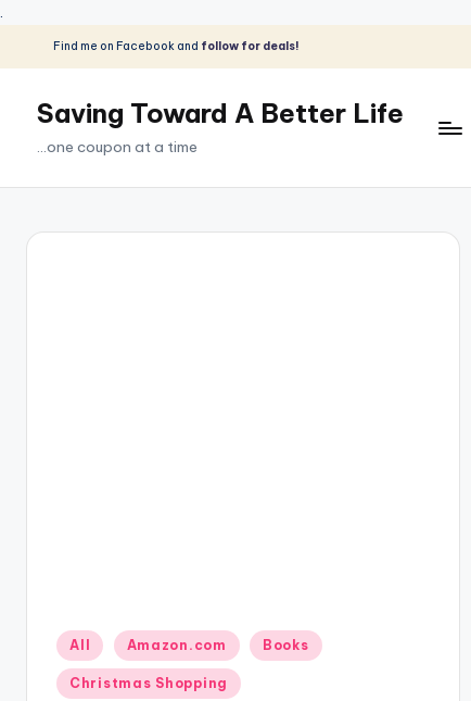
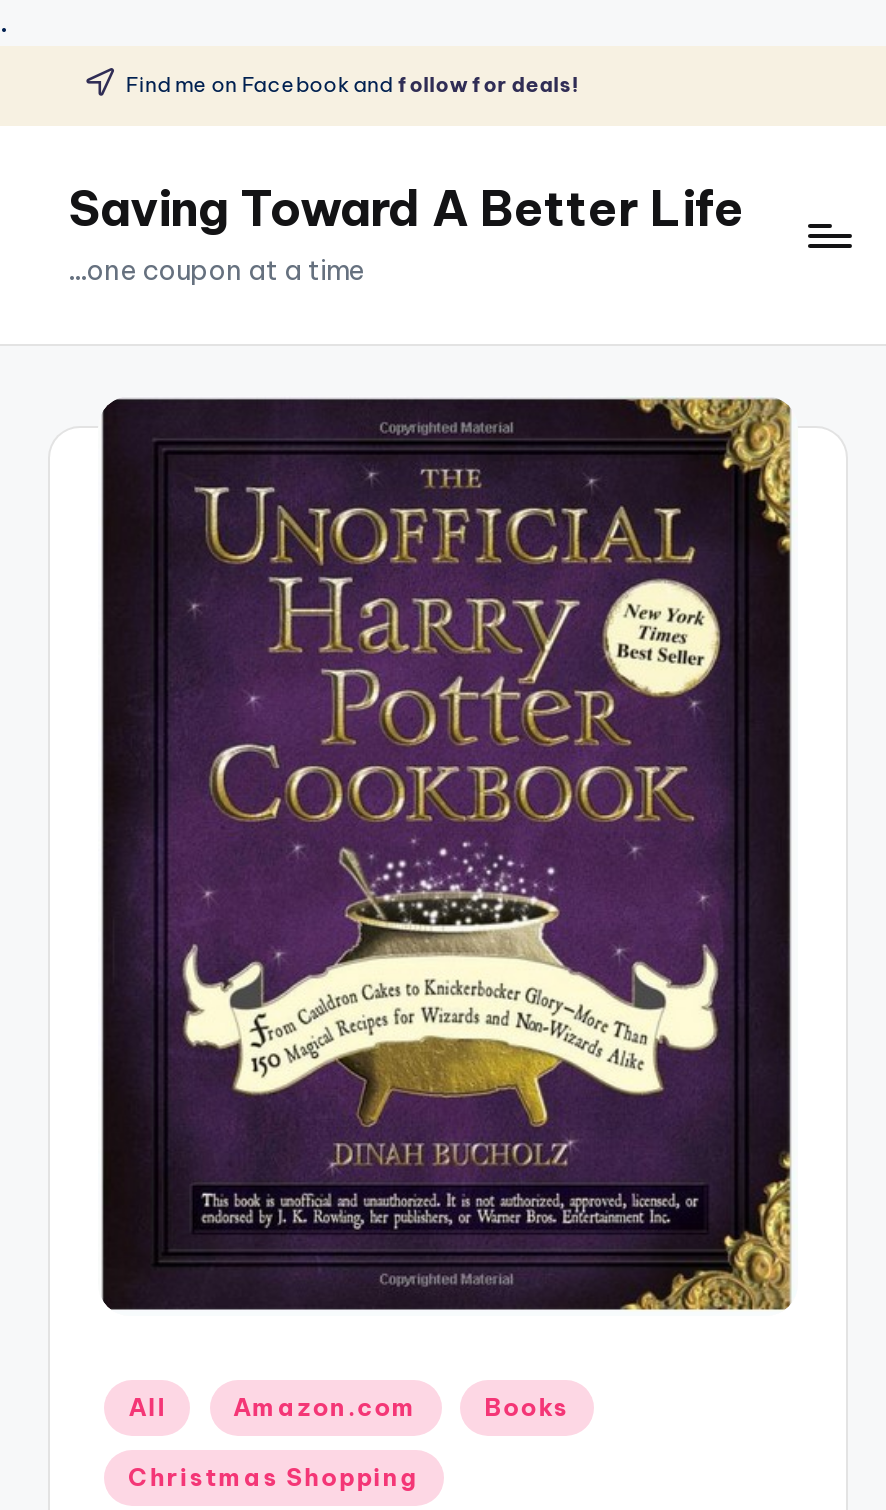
+ [image]
